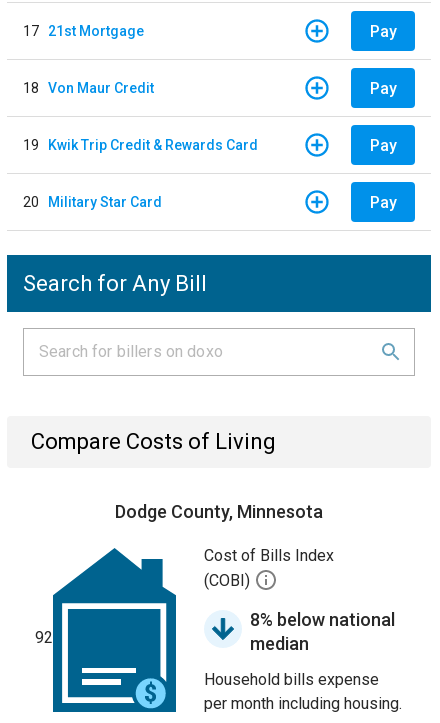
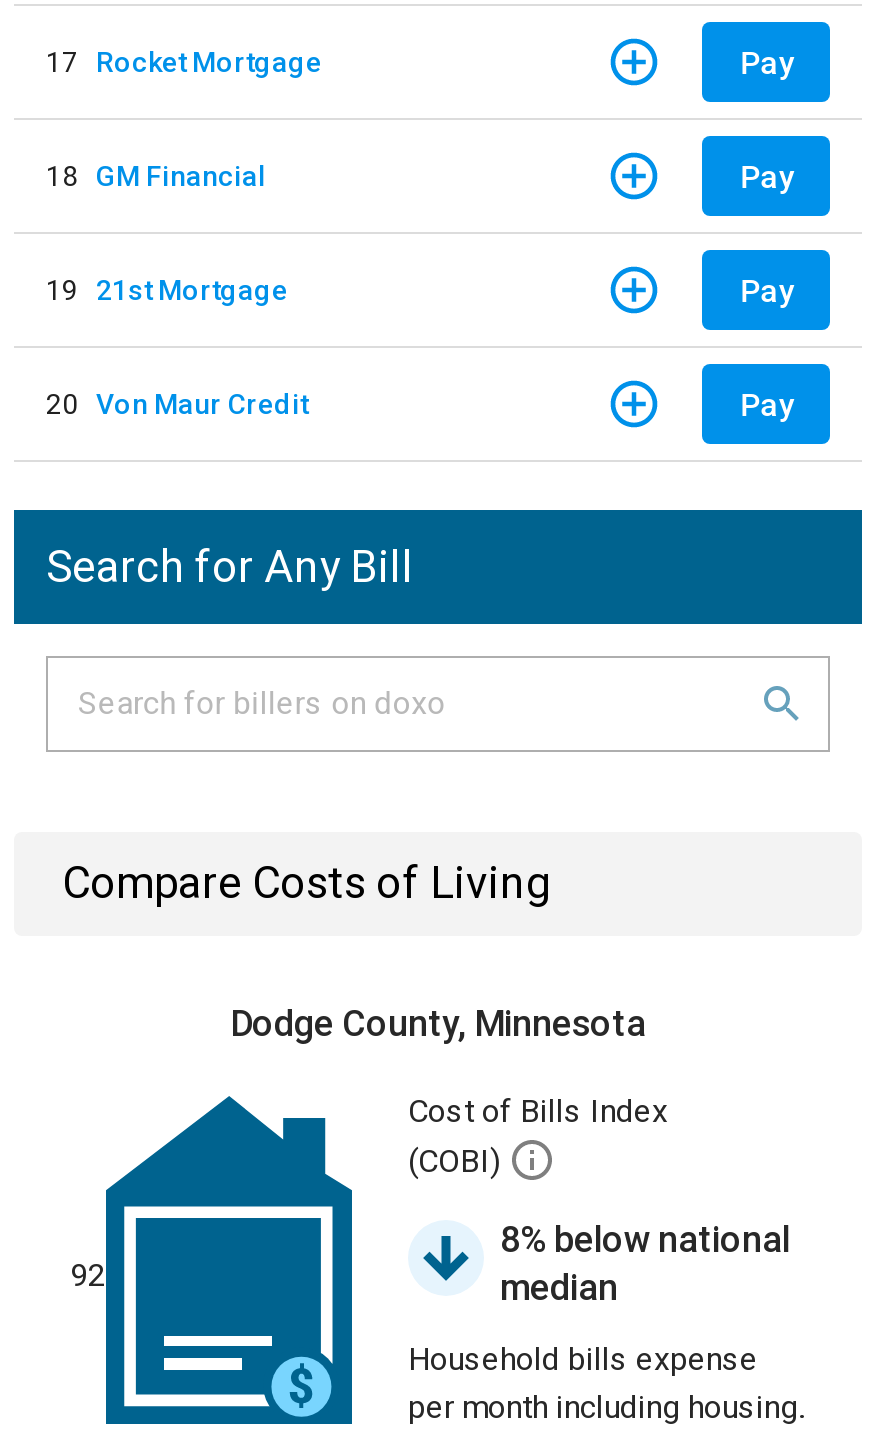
- 17 21st Mortgage
+ 17 Rocket Mortgage

- 18 Von Maur Credit
+ 18 GM Financial

- 19 Kwik Trip Credit & Rewards Card
+ 19 21st Mortgage

- 20 Military Star Card
+ 20 Von Maur Credit
